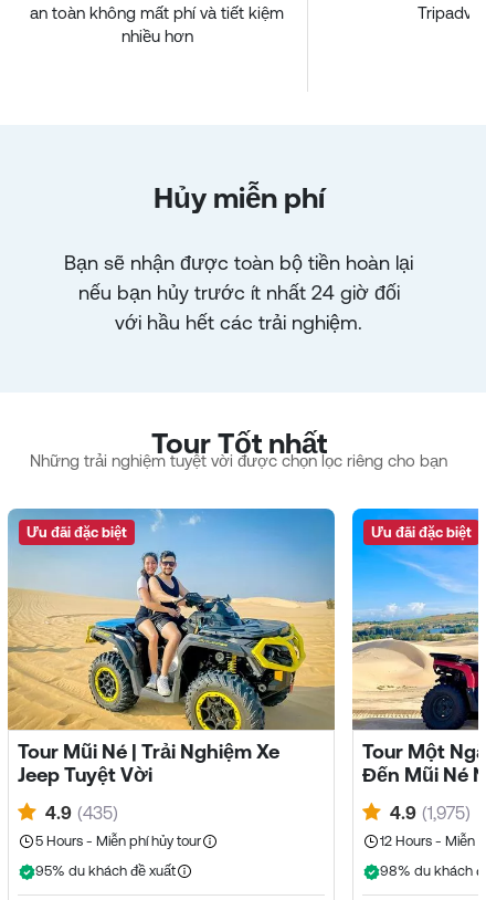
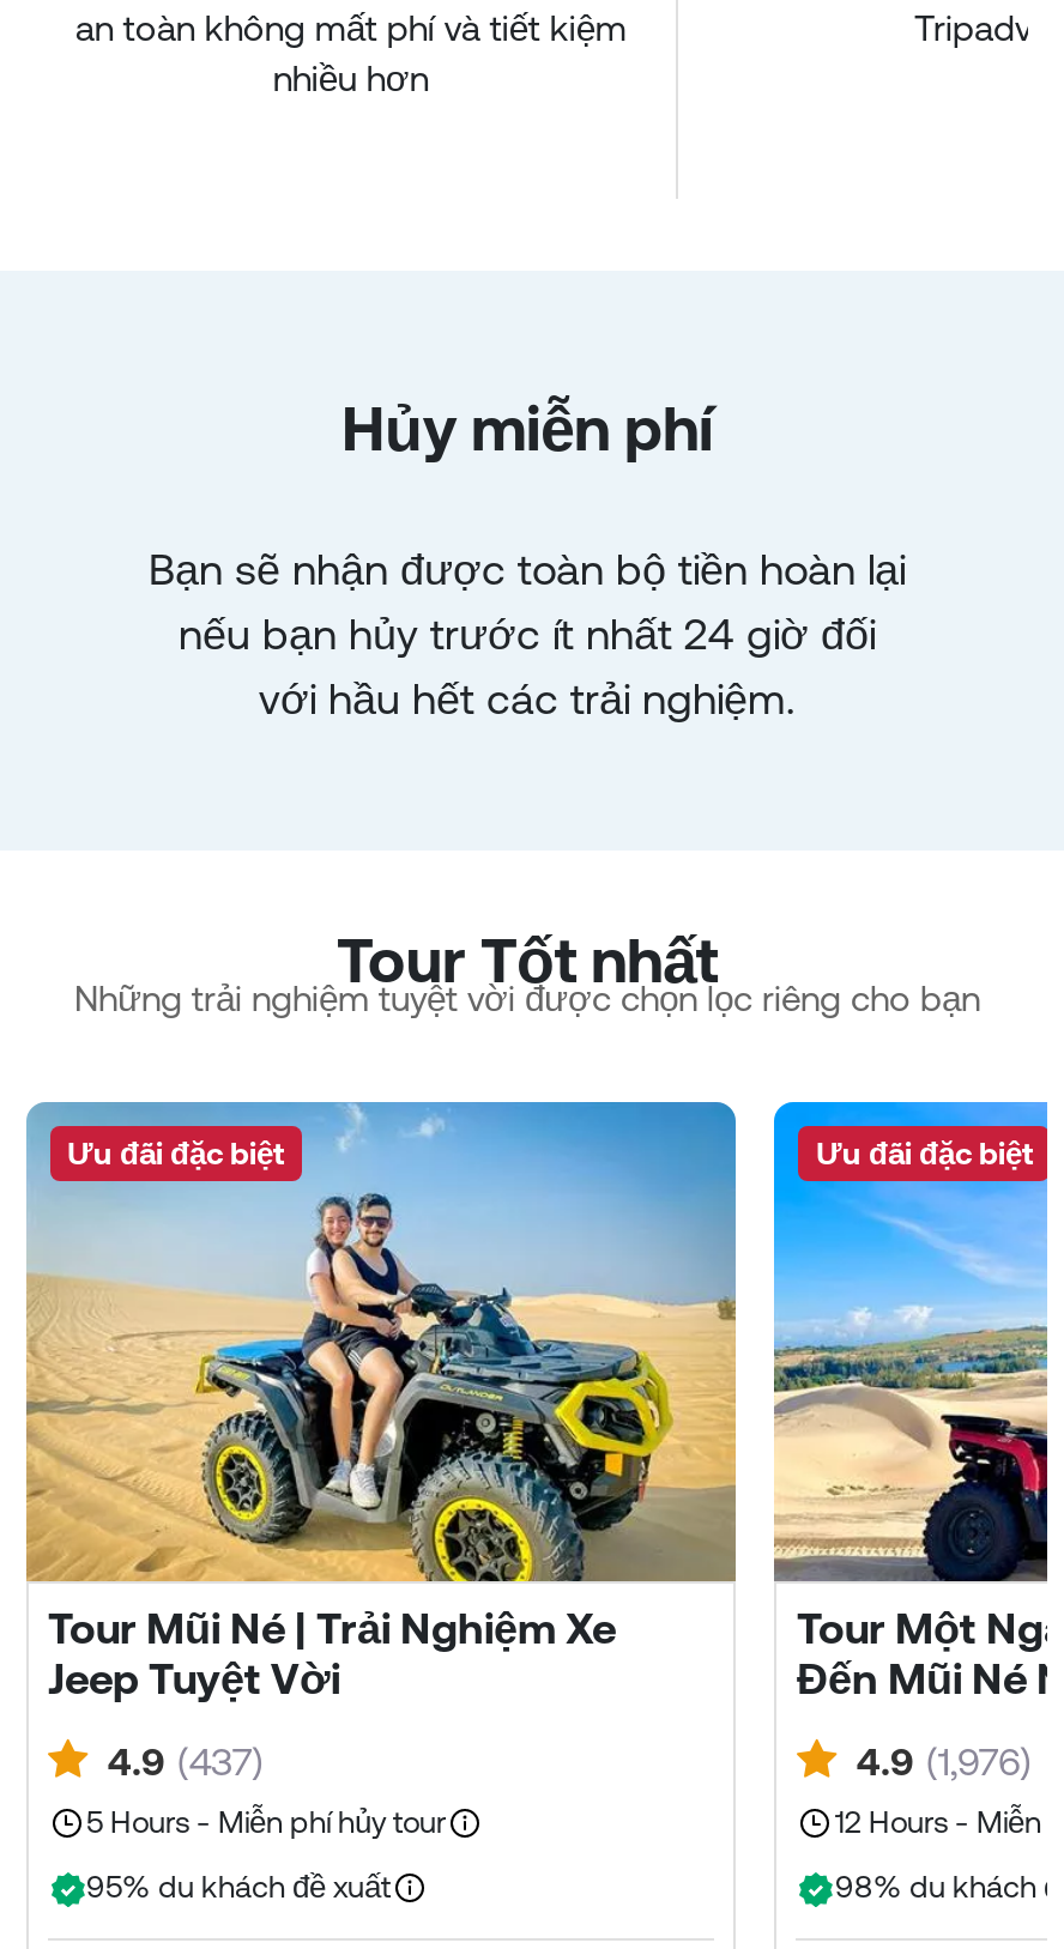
- 4.9 (435)
+ 4.9 (437)

- 4.9 (1,975)
+ 4.9 (1,976)
